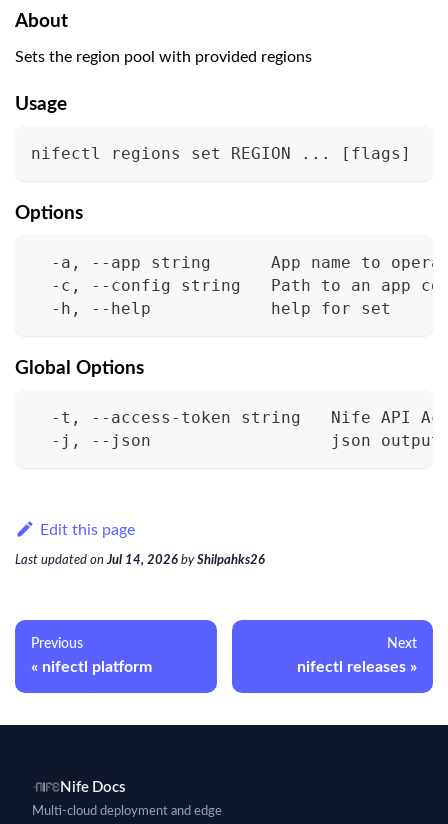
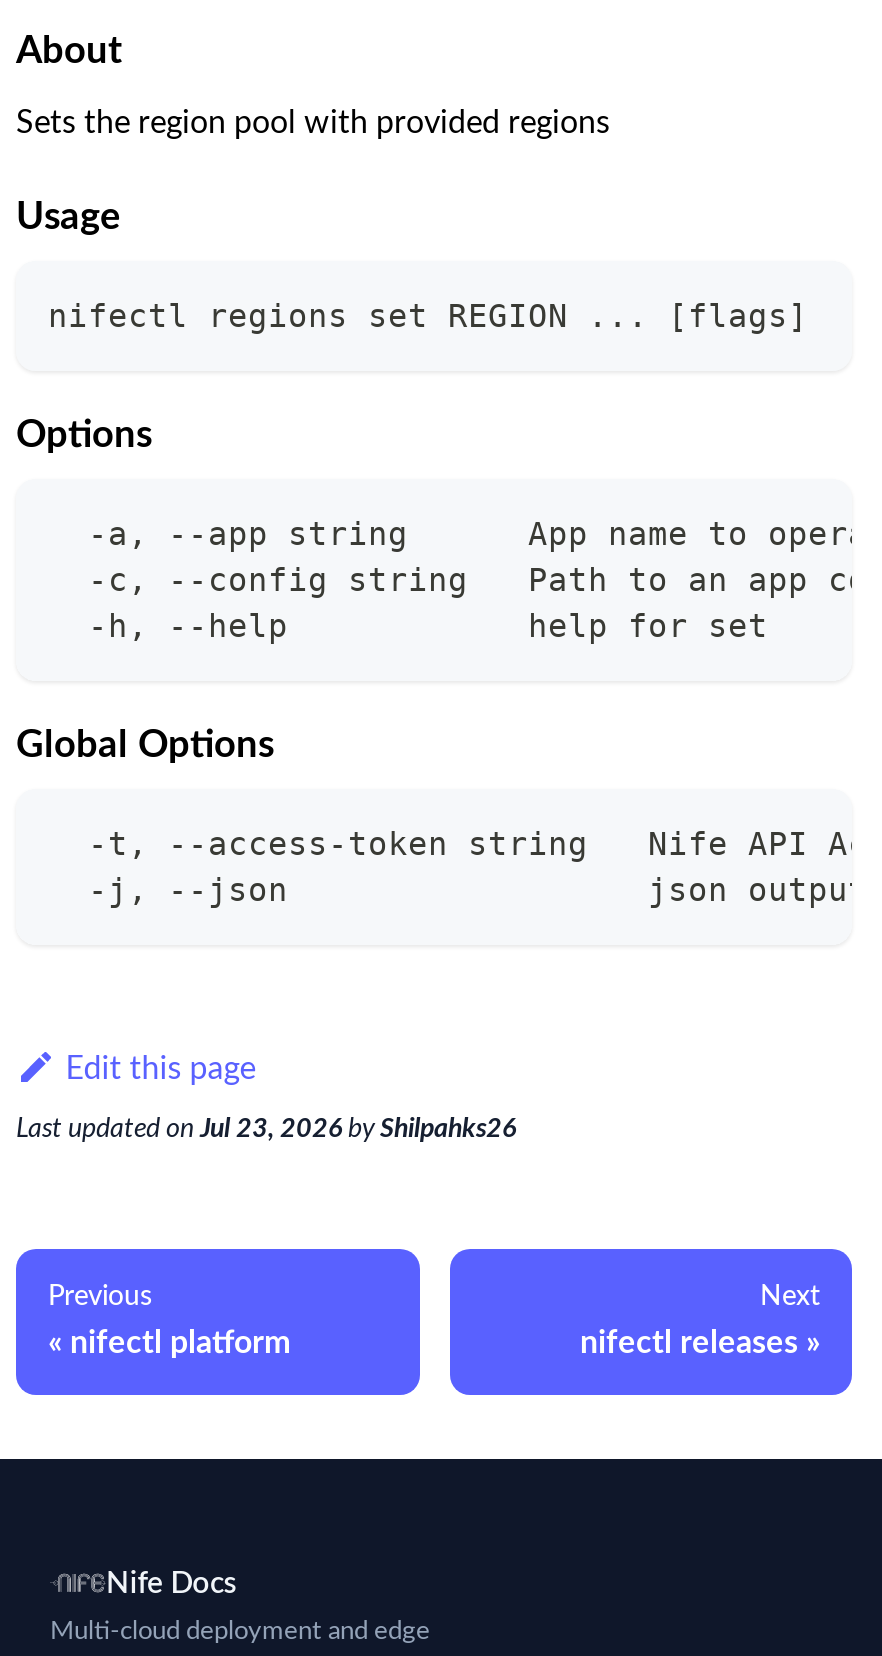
- Last updated on Jul 14, 2026 by Shilpahks26
+ Last updated on Jul 23, 2026 by Shilpahks26
